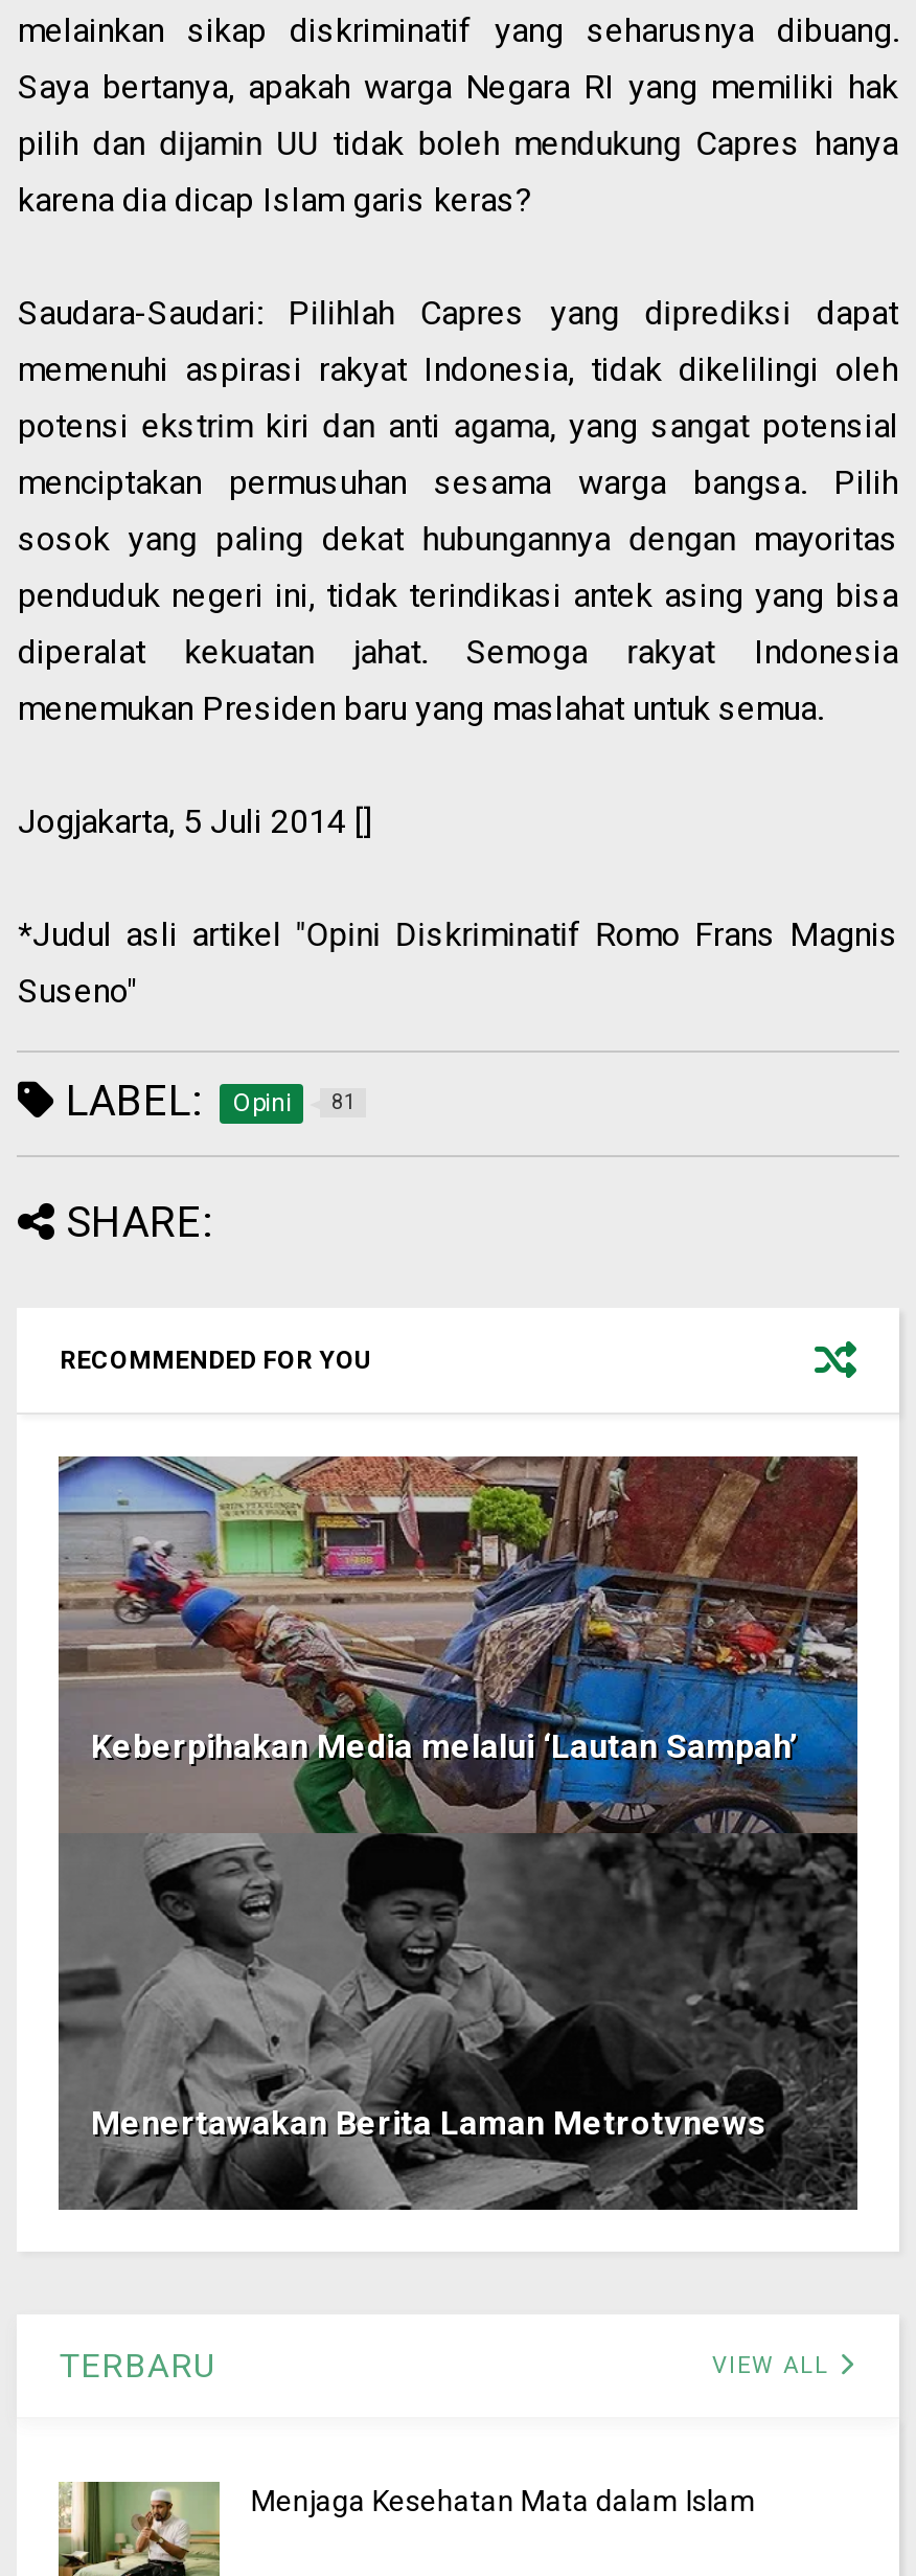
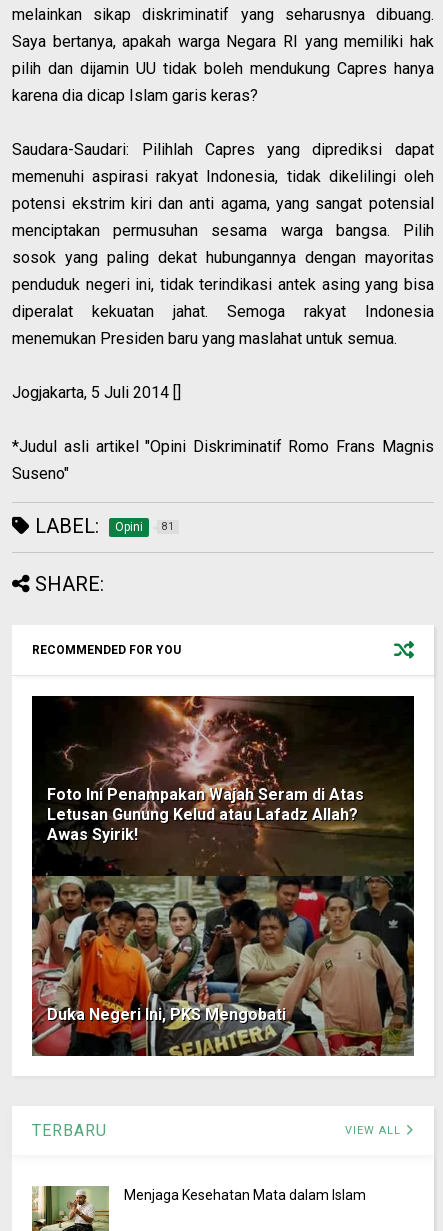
- [image]
- Keberpihakan Media melalui ‘Lautan Sampah’
+ [image]
+ Foto Ini Penampakan Wajah Seram di Atas
+ Letusan Gunung Kelud atau Lafadz Allah?
+ Awas Syirik!

- Menertawakan Berita Laman Metrotvnews
+ Duka Negeri Ini, PKS Mengobati
